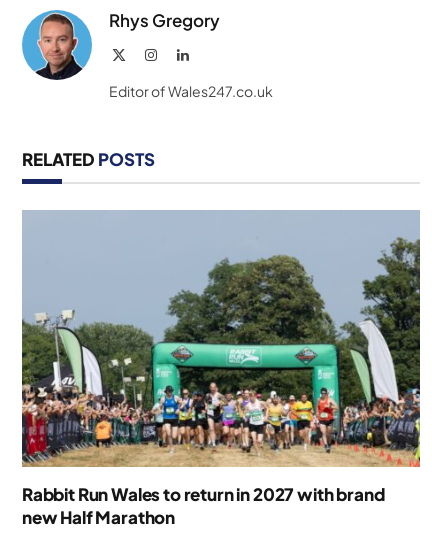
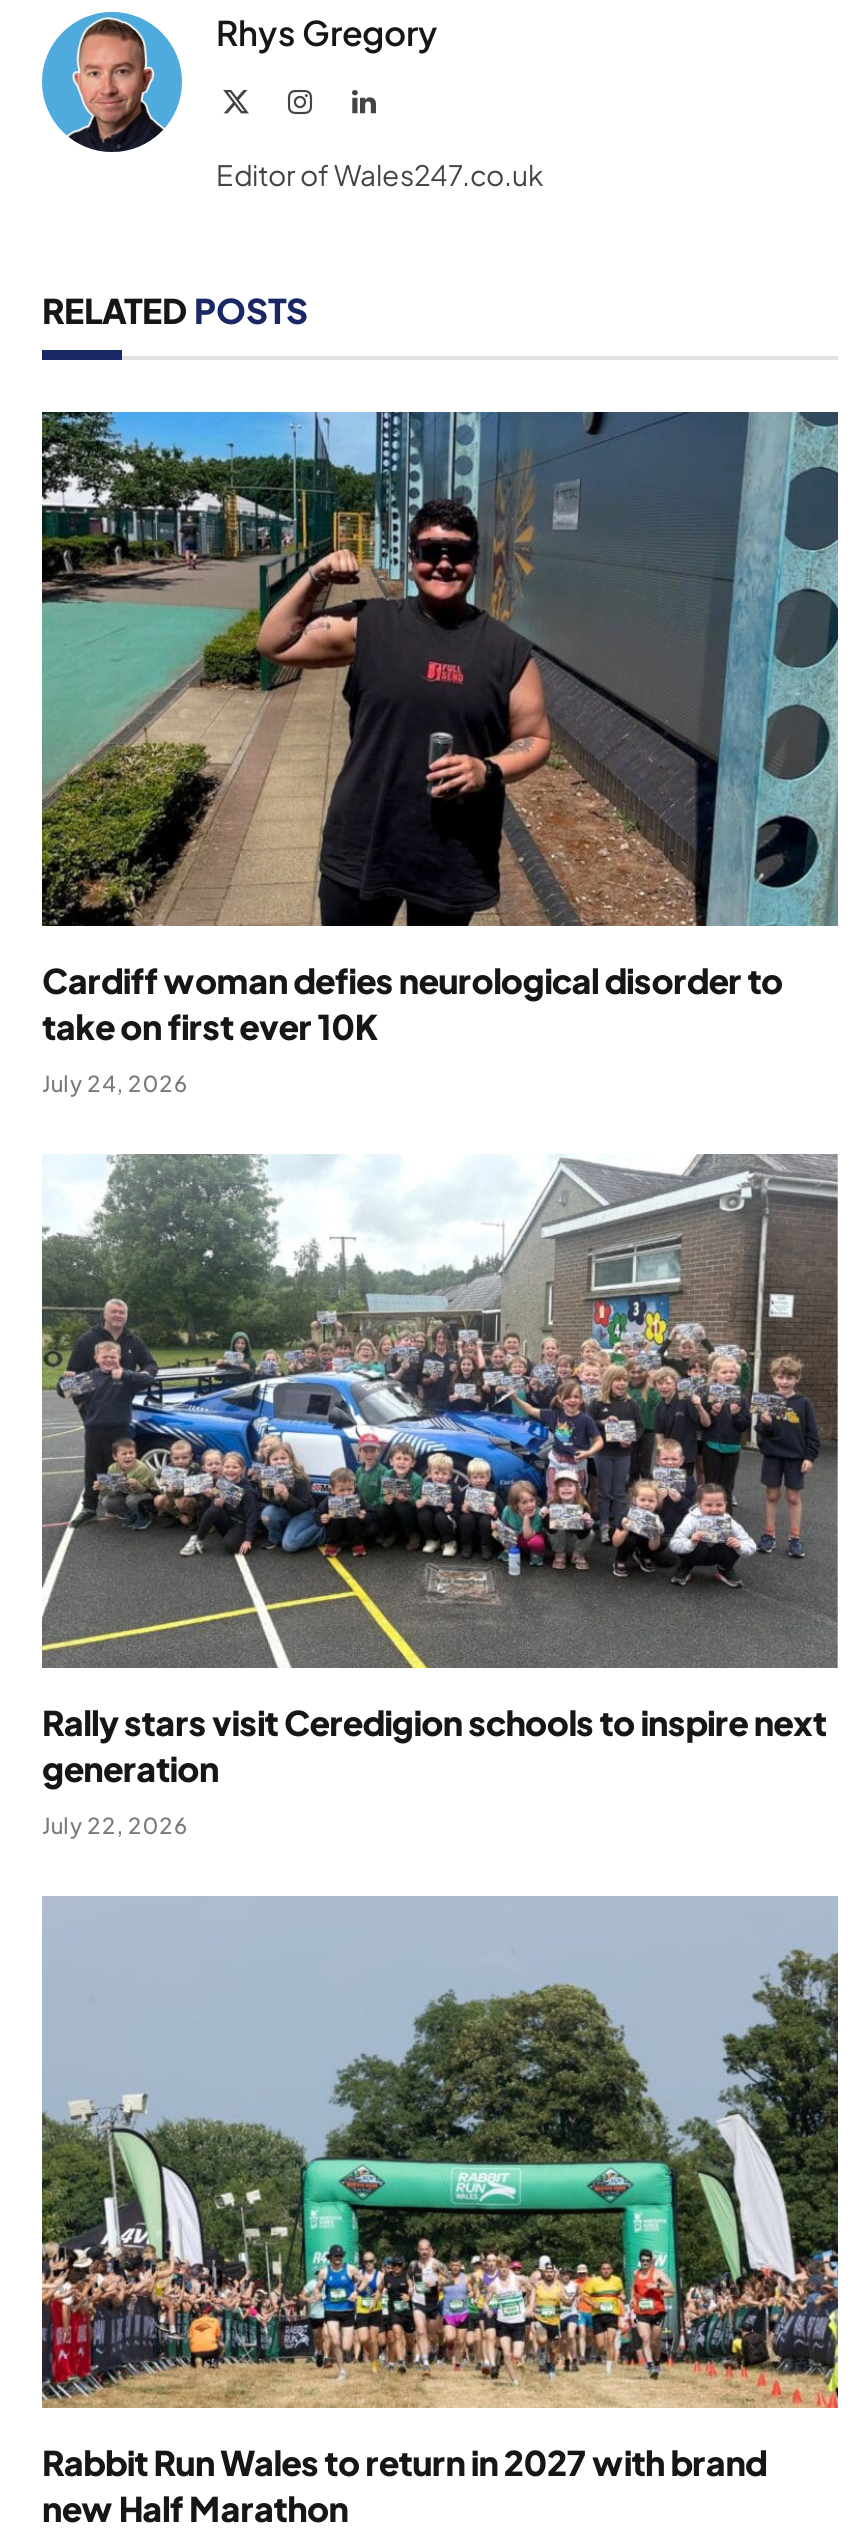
+ [image]
+ Cardiff woman defies neurological disorder to
+ take on first ever 10K
+ July 24, 2026

+ [image]
+ Rally stars visit Ceredigion schools to inspire next
+ generation
+ July 22, 2026
